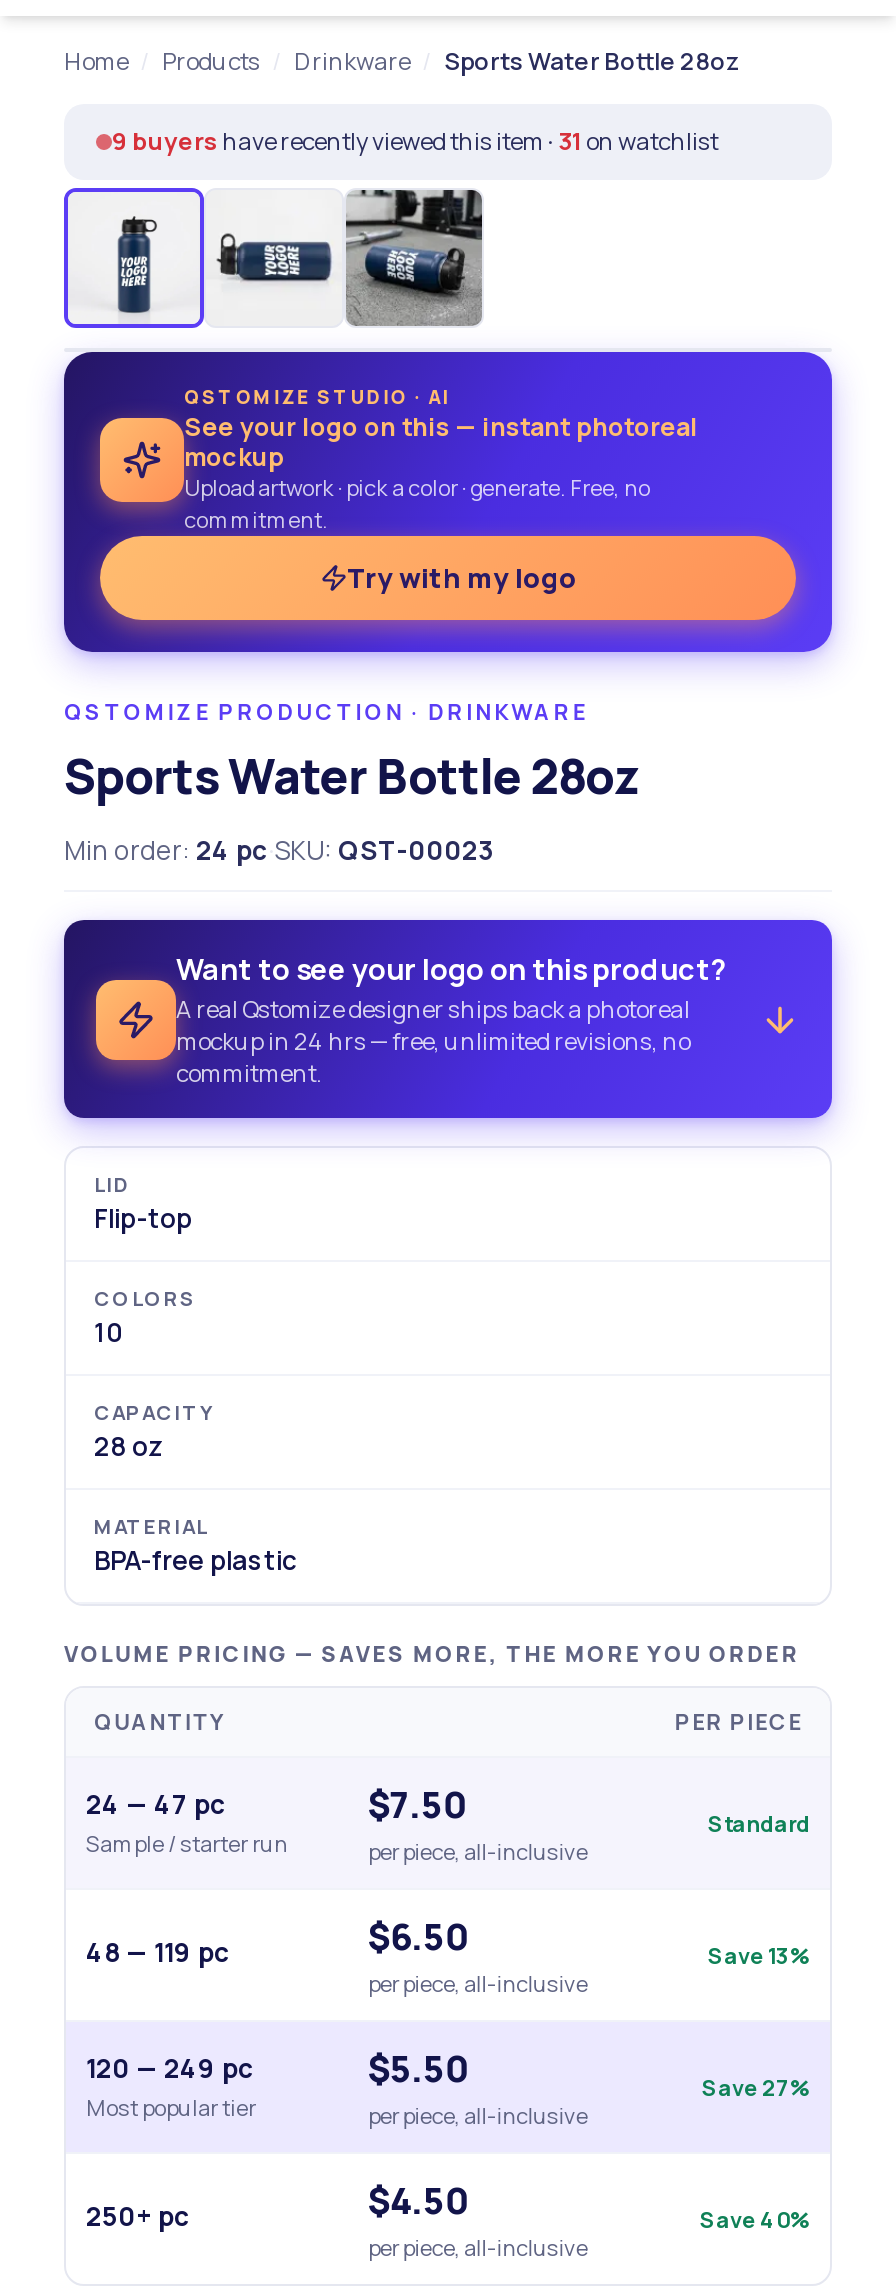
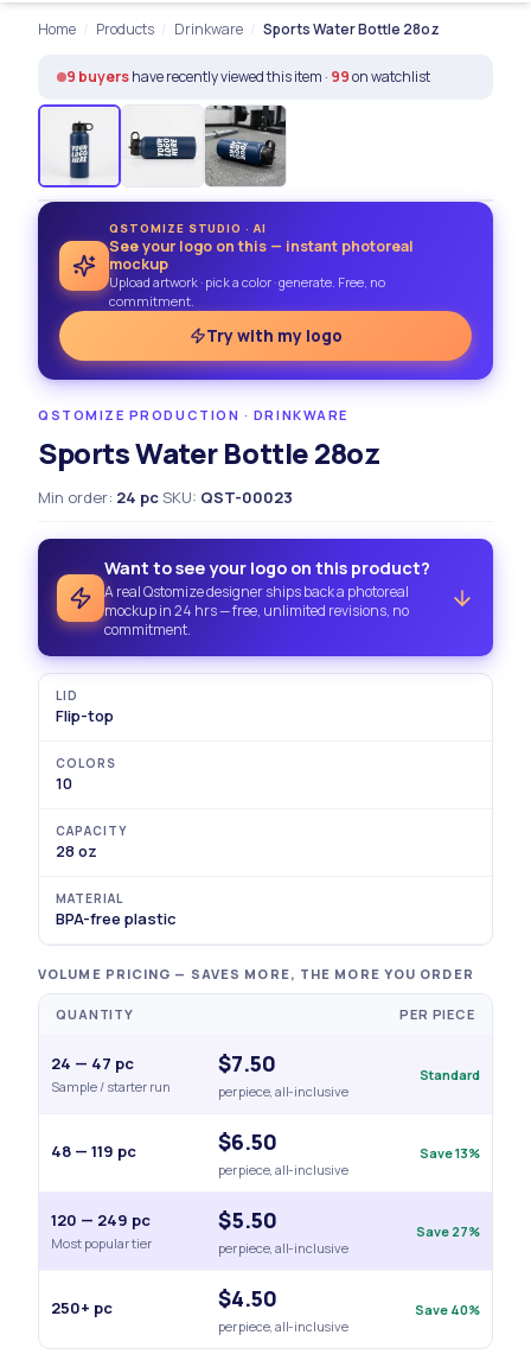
- 9 buyers have recently viewed this item · 31 on watchlist
+ 9 buyers have recently viewed this item · 99 on watchlist
